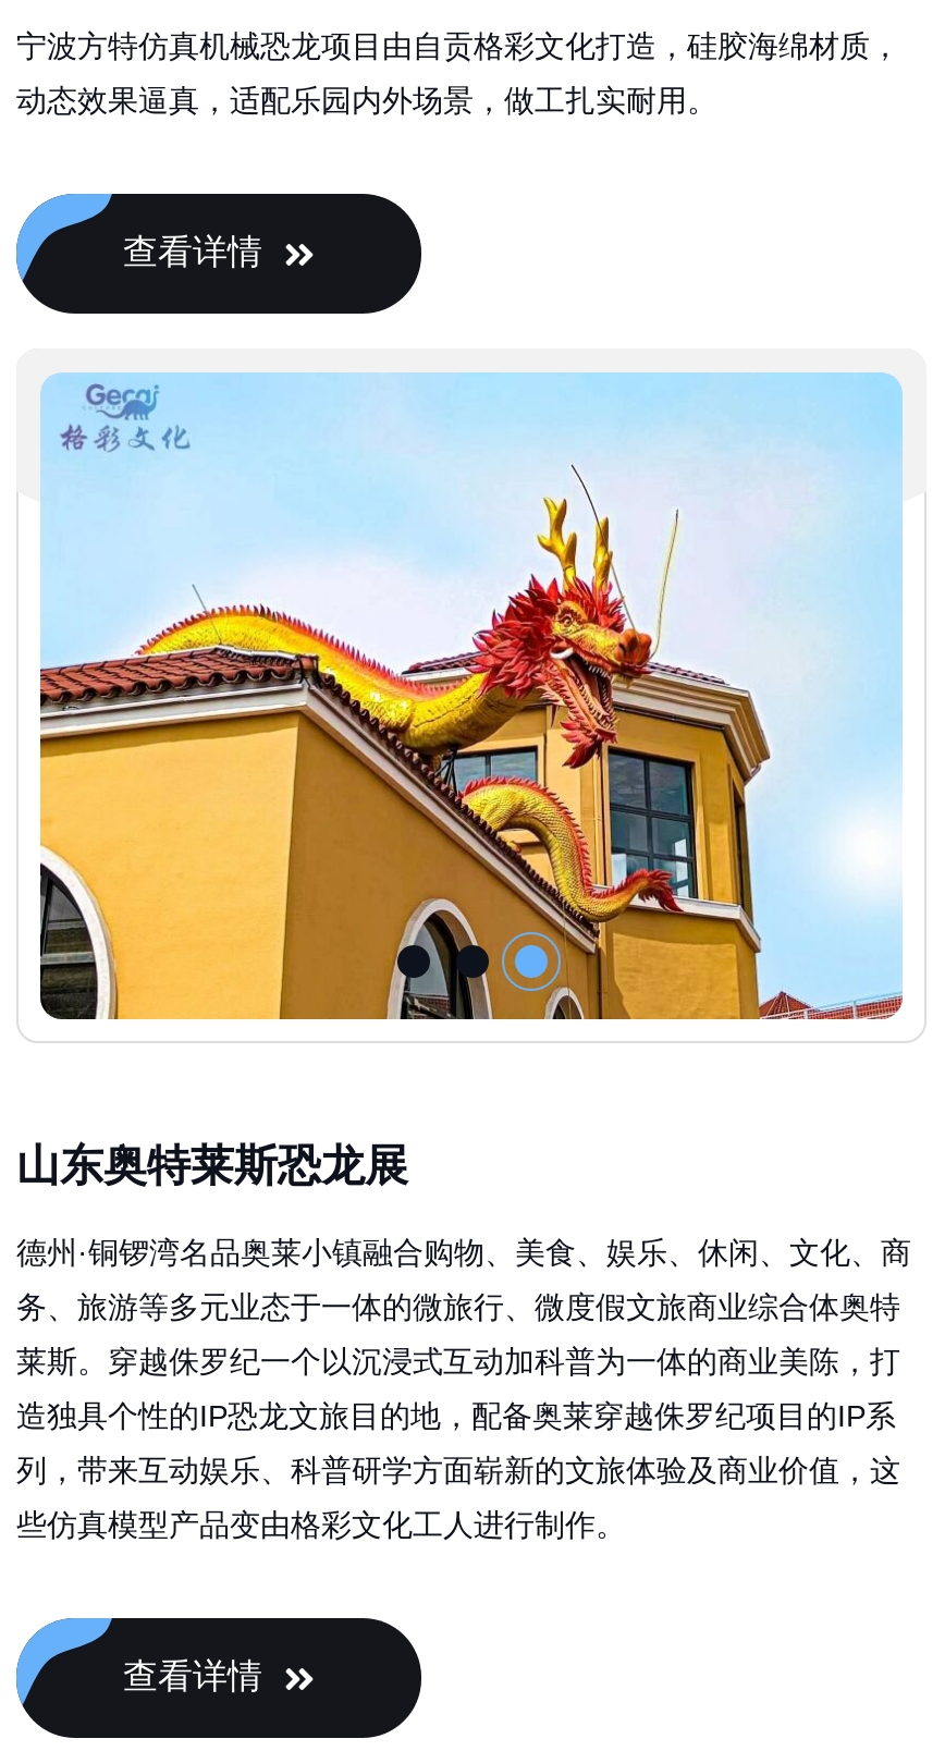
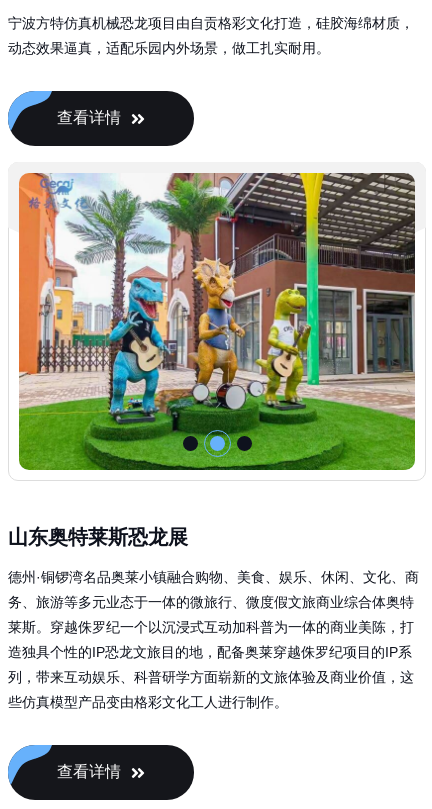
- [image]
+ [image]
